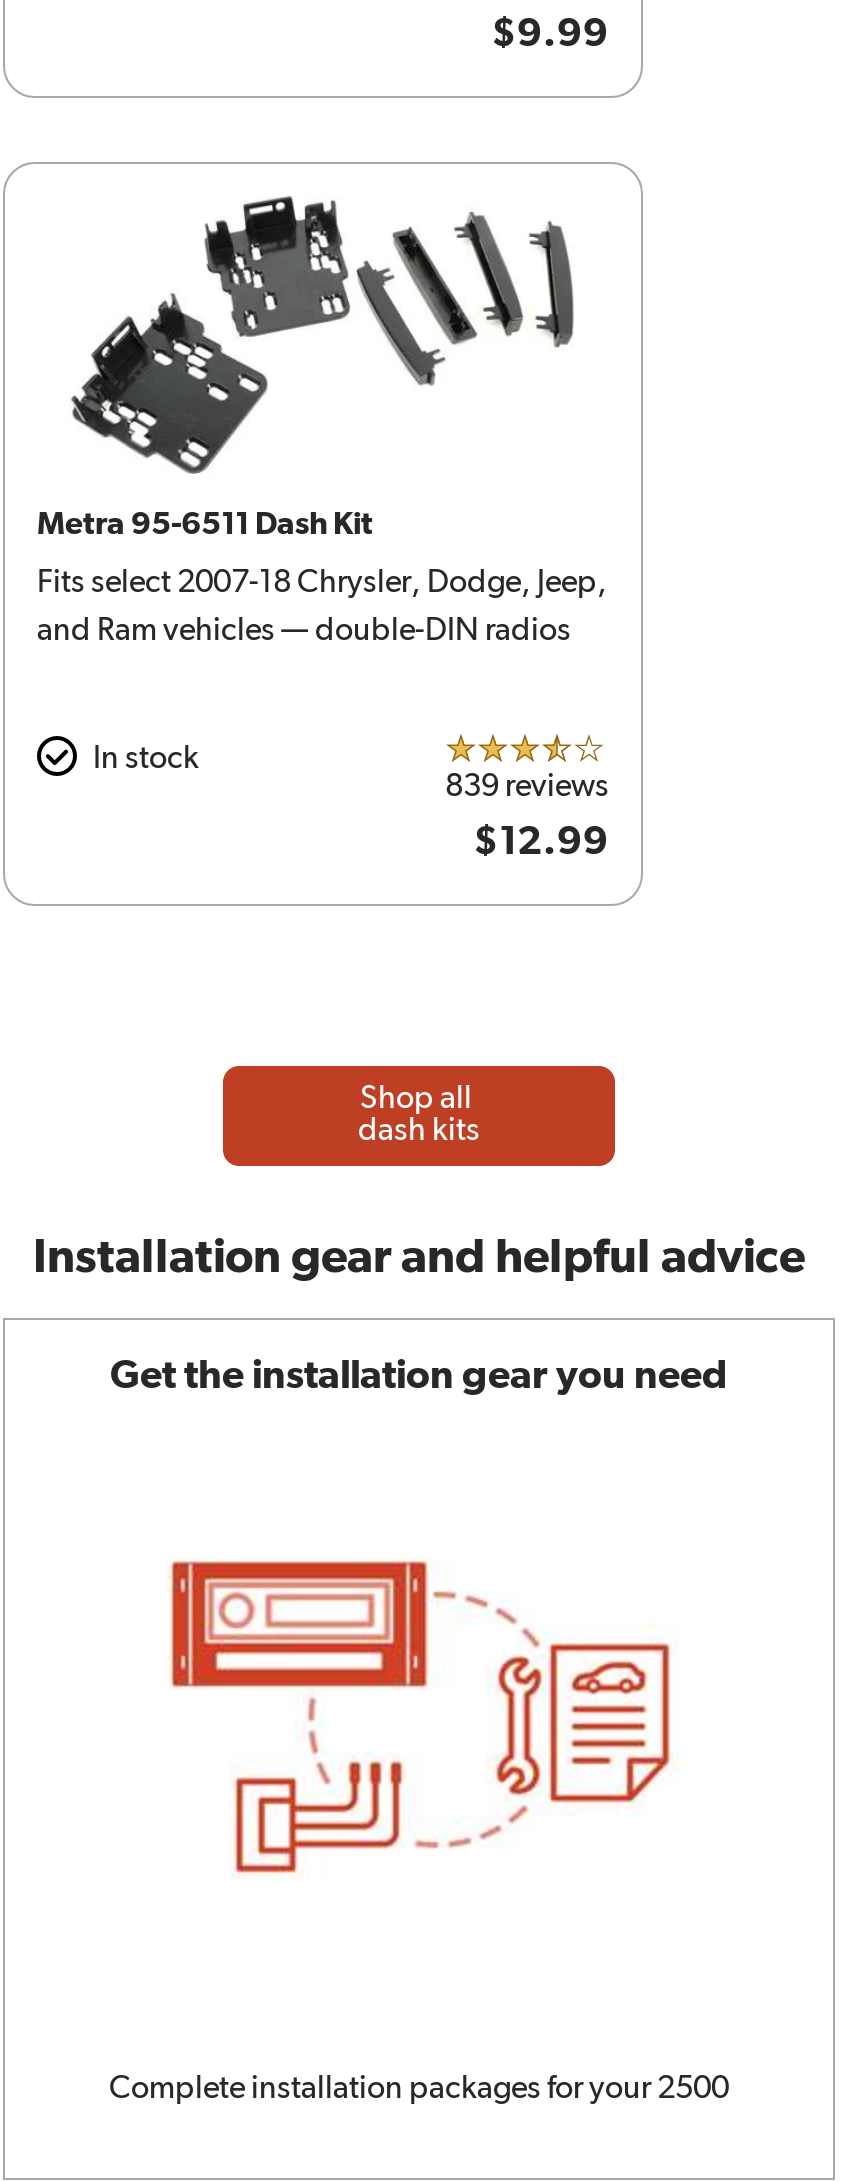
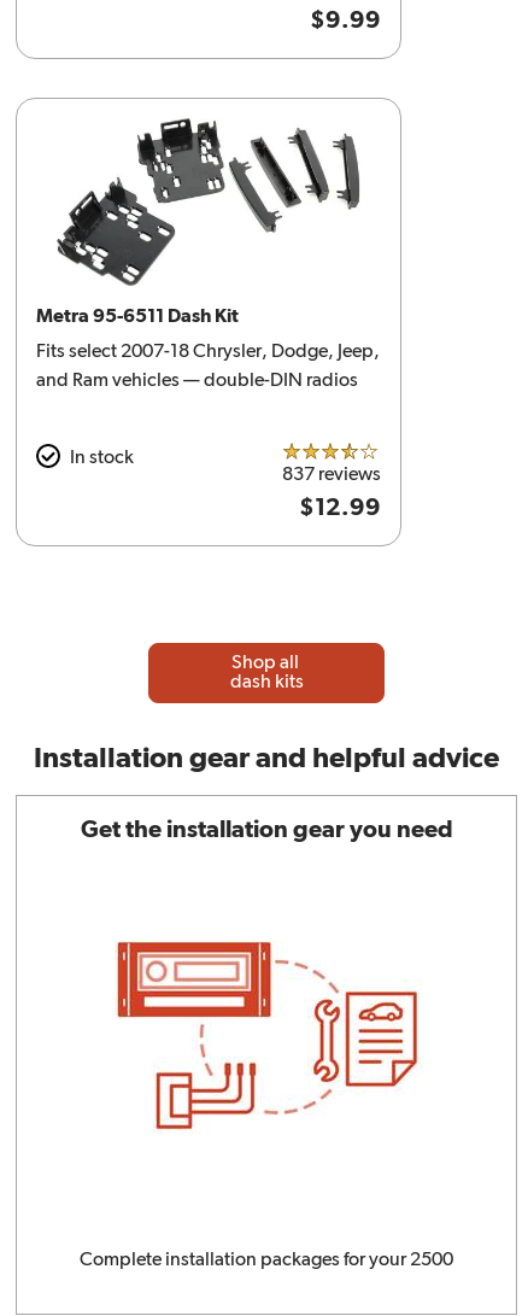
- 839 reviews
+ 837 reviews
